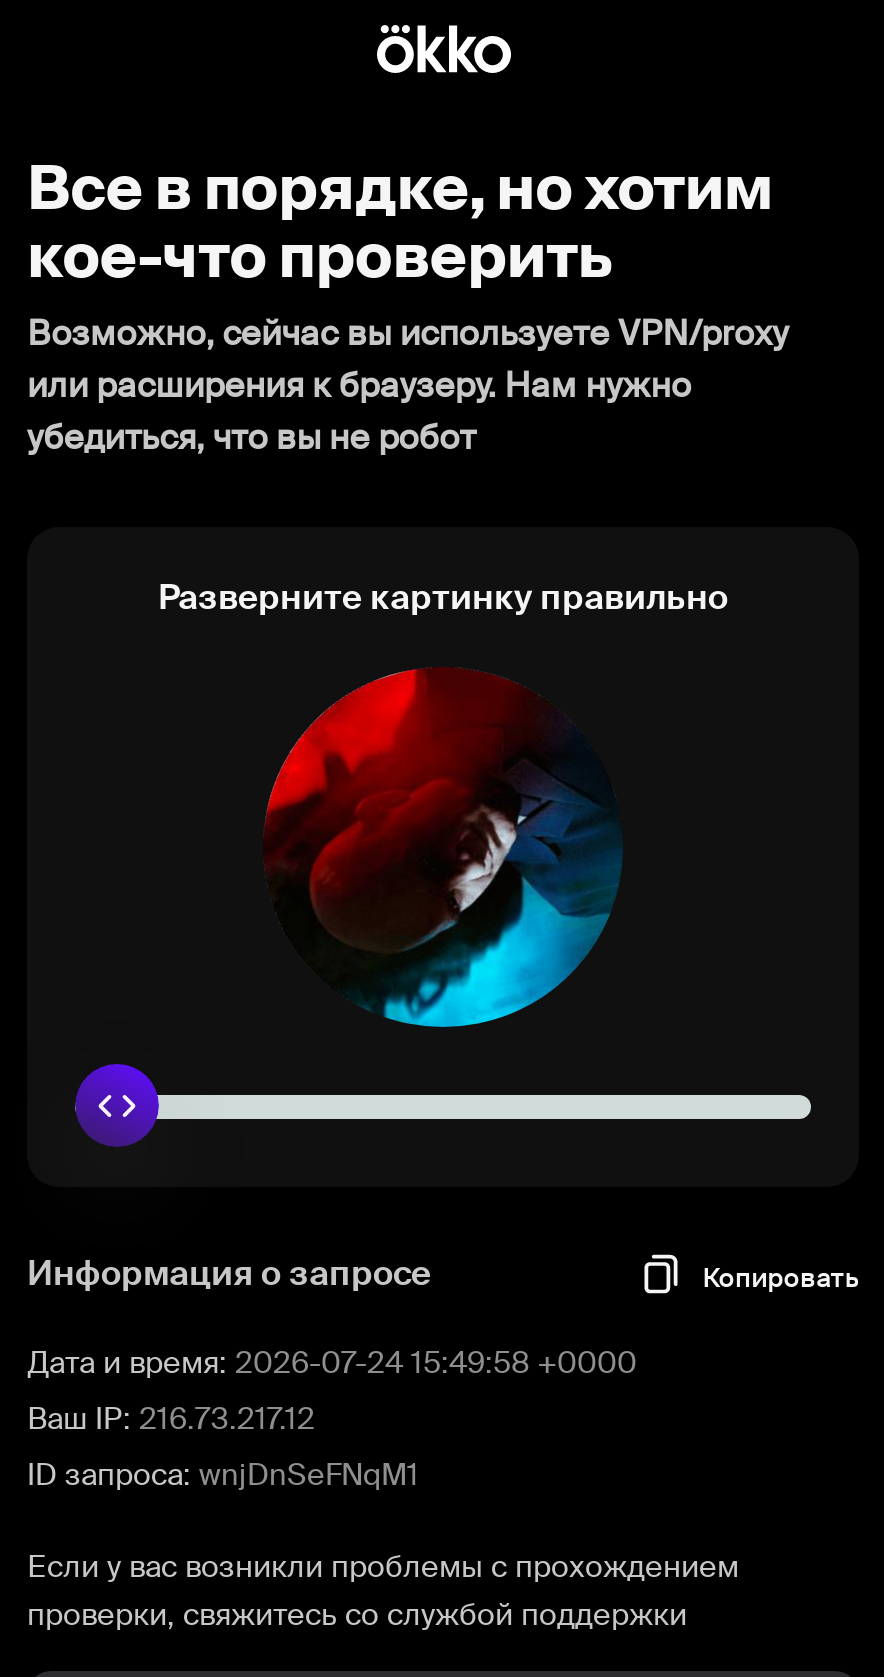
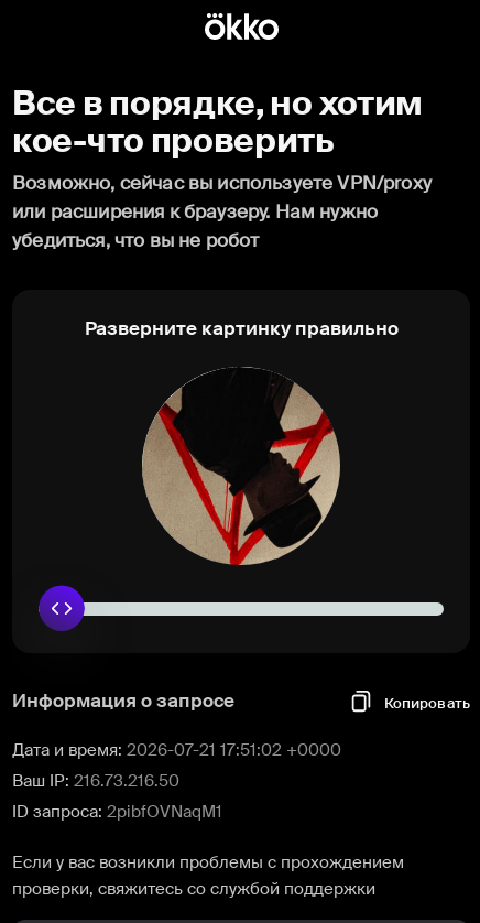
- [image]
+ [image]

- Дата и время: 2026-07-24 15:49:58 +0000
+ Дата и время: 2026-07-21 17:51:02 +0000

- Ваш IP: 216.73.217.12
+ Ваш IP: 216.73.216.50

- ID запроса: wnjDnSeFNqM1
+ ID запроса: 2pibfOVNaqM1
